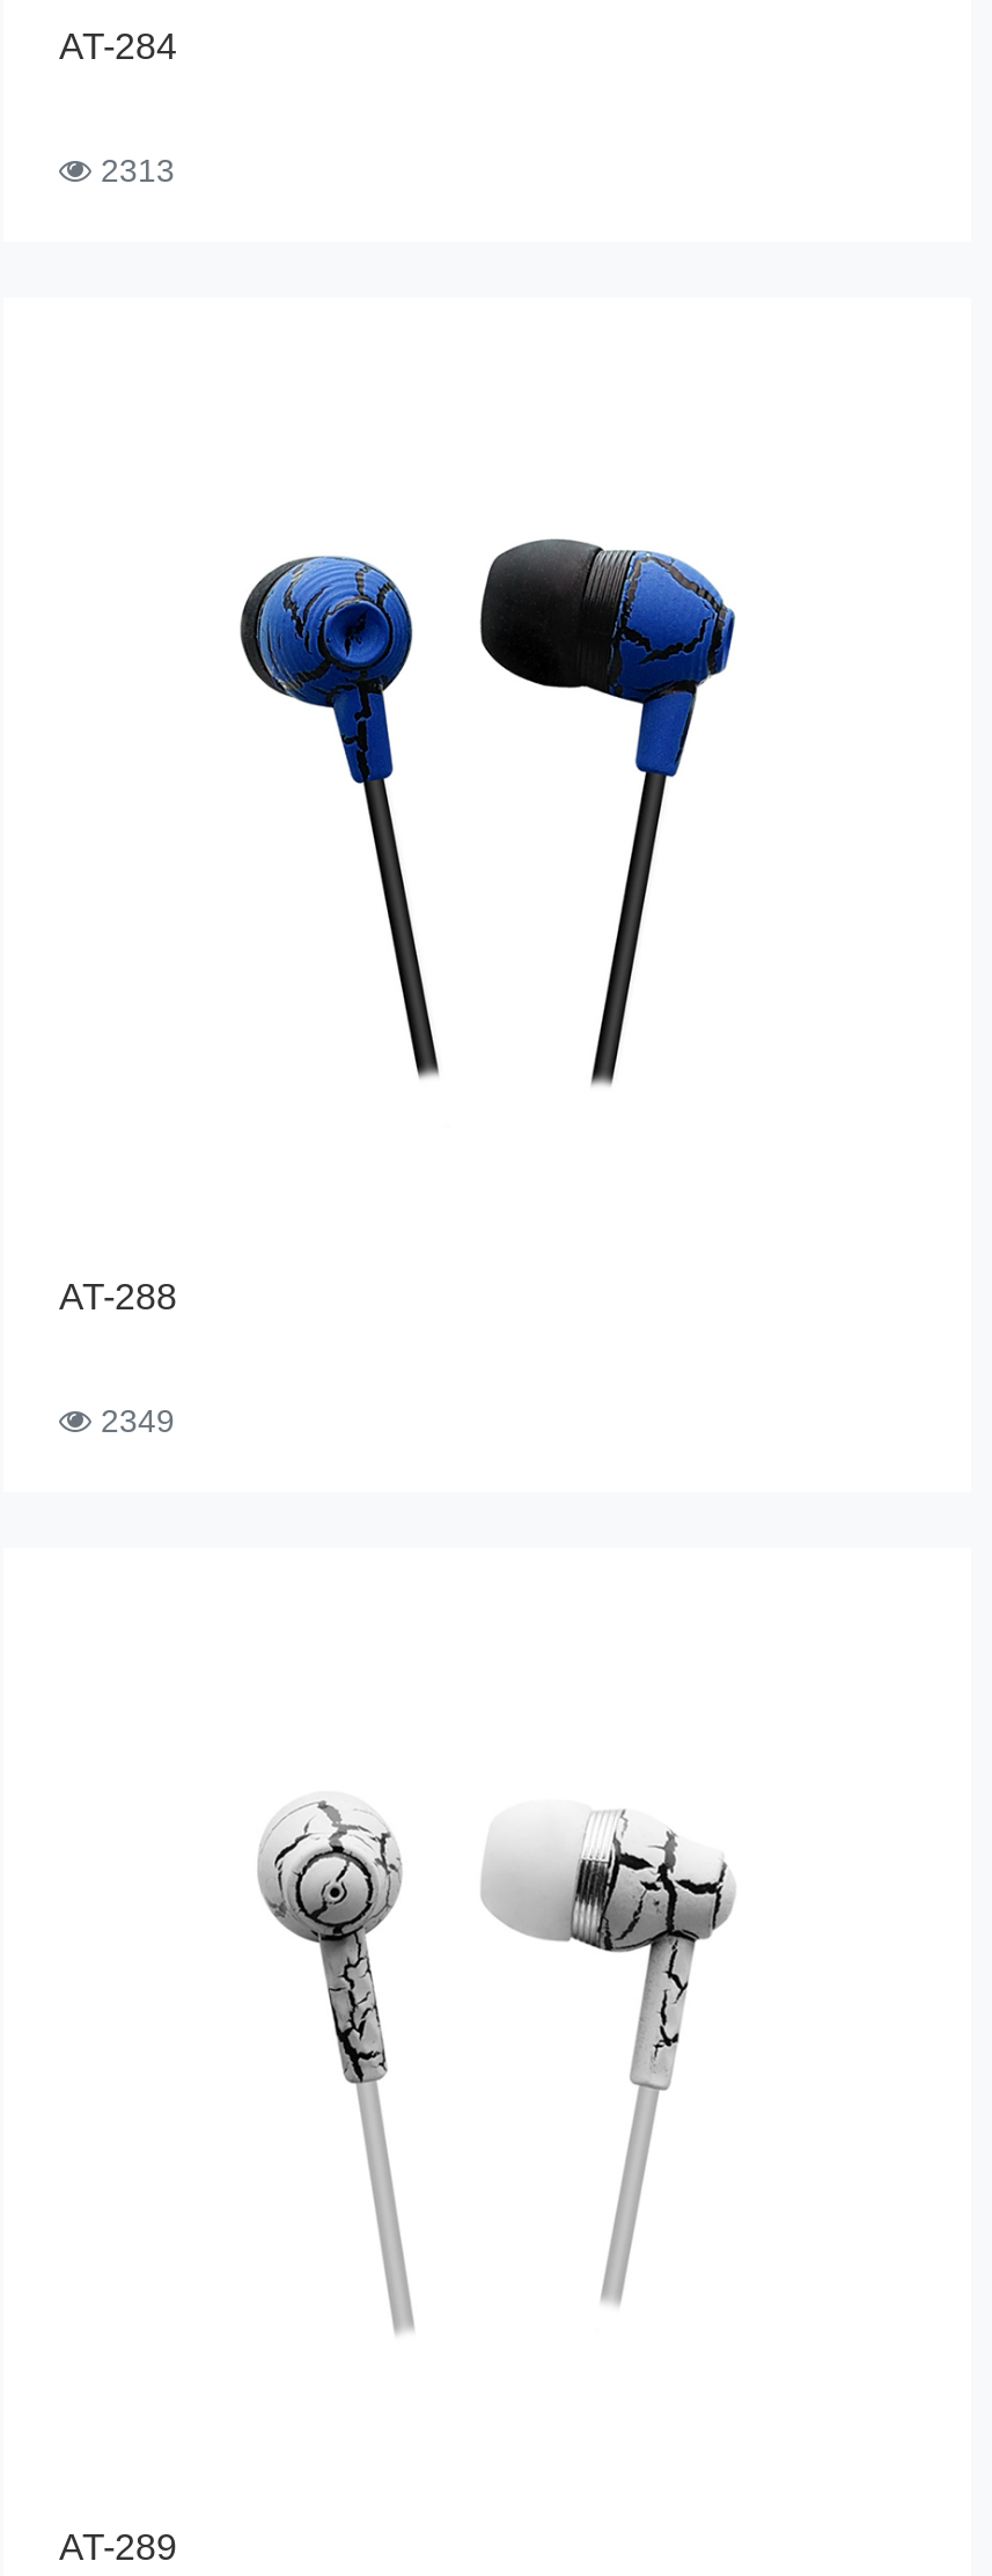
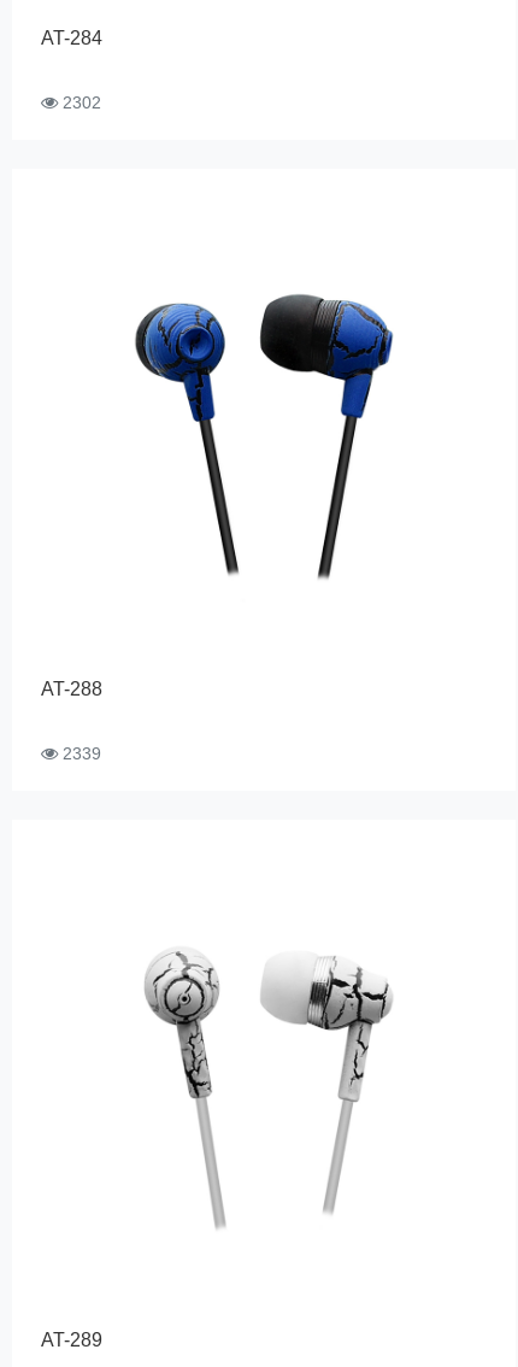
- 2313
+ 2302

- 2349
+ 2339
